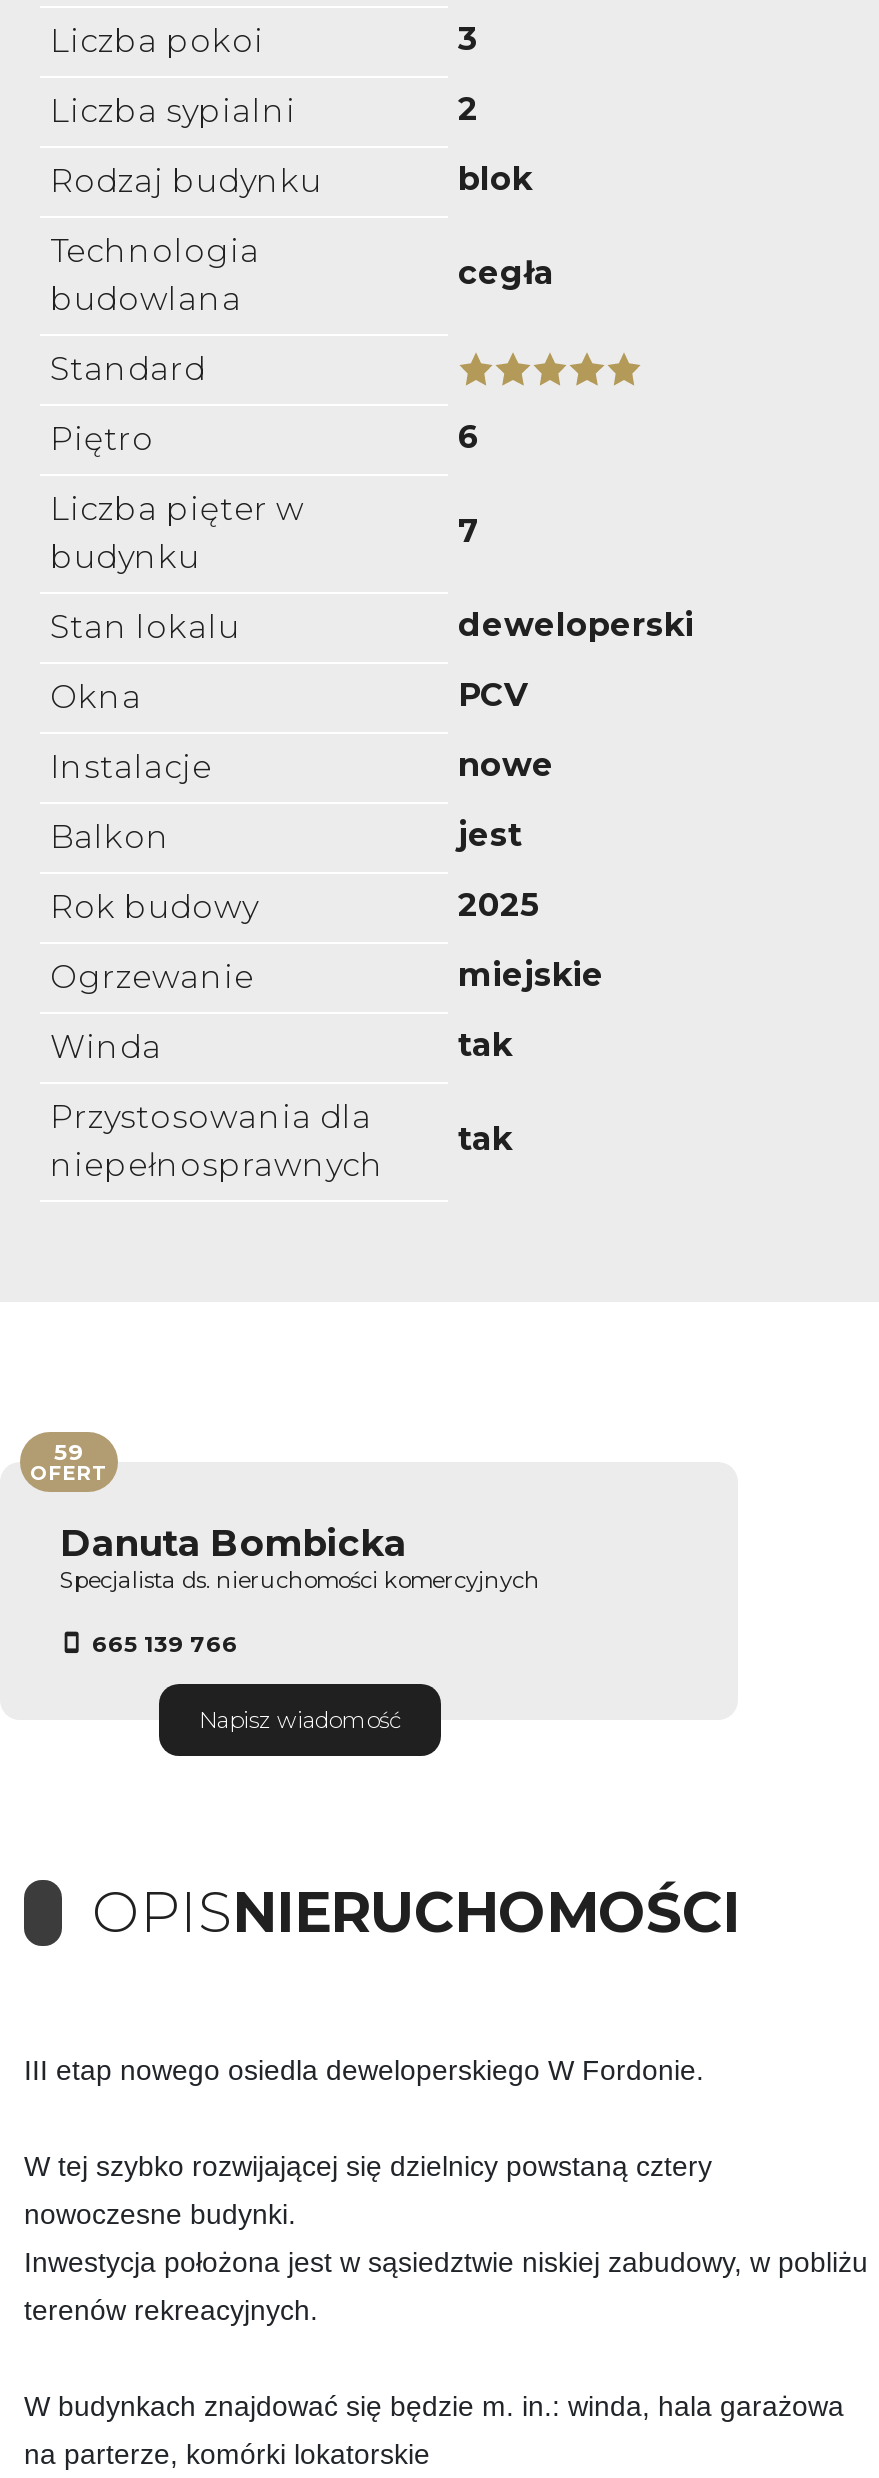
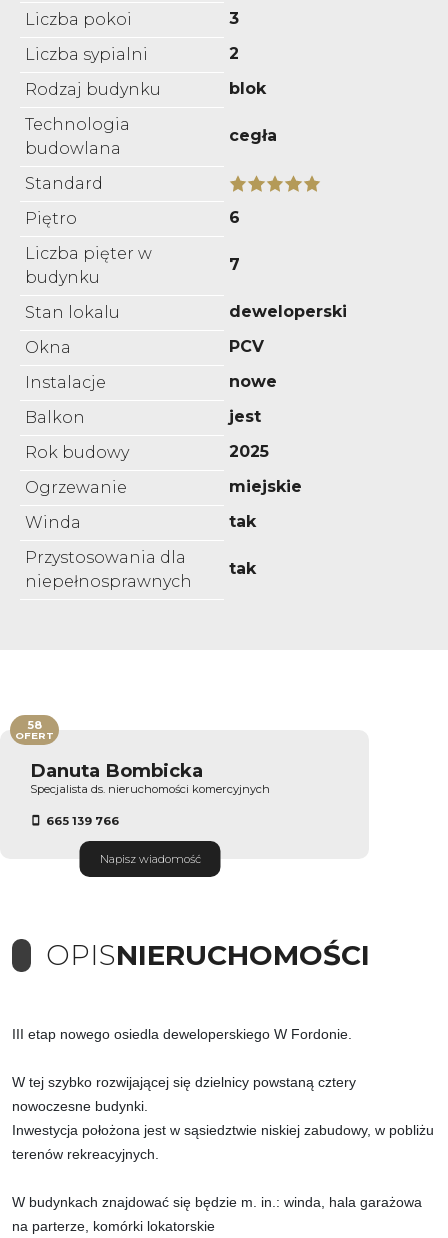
- 59
+ 58
